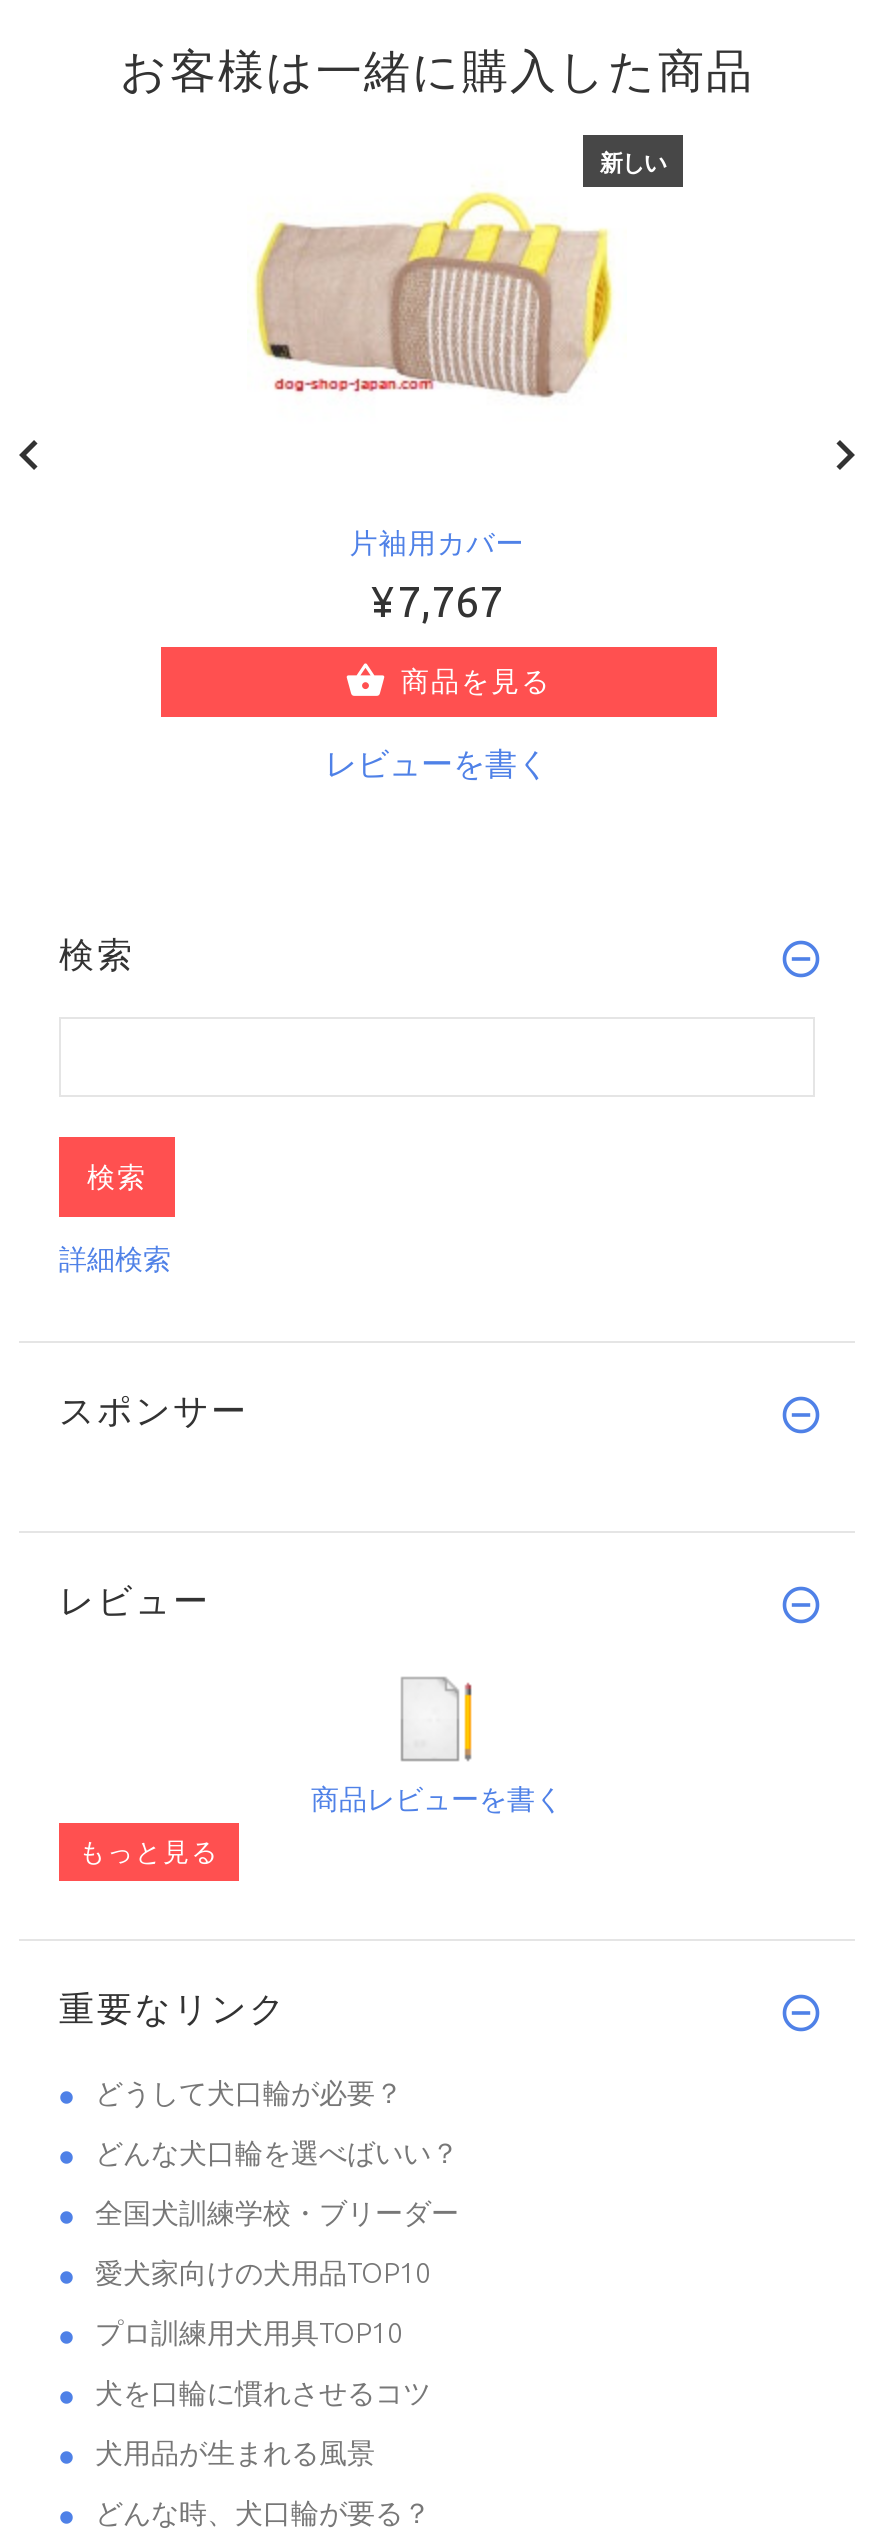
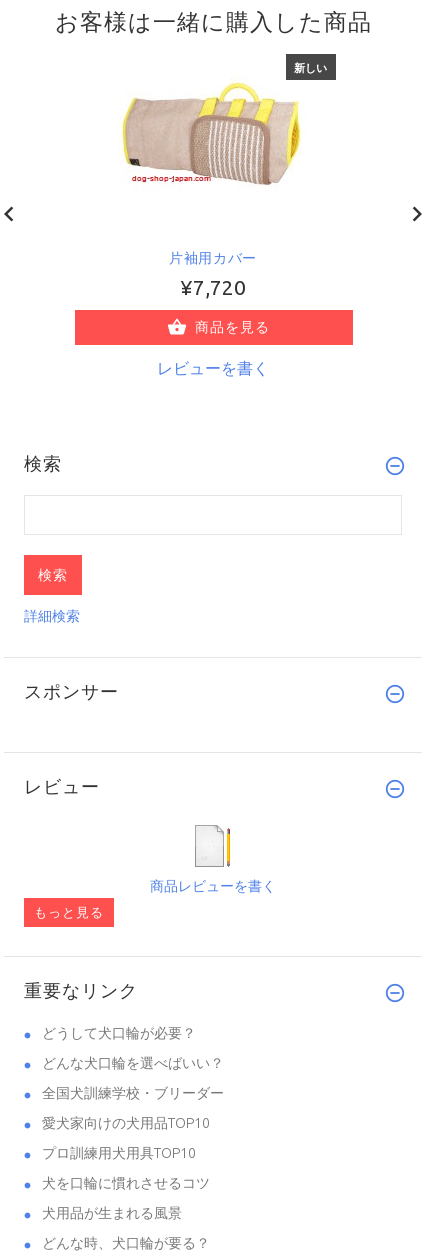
- ¥7,767
+ ¥7,720
